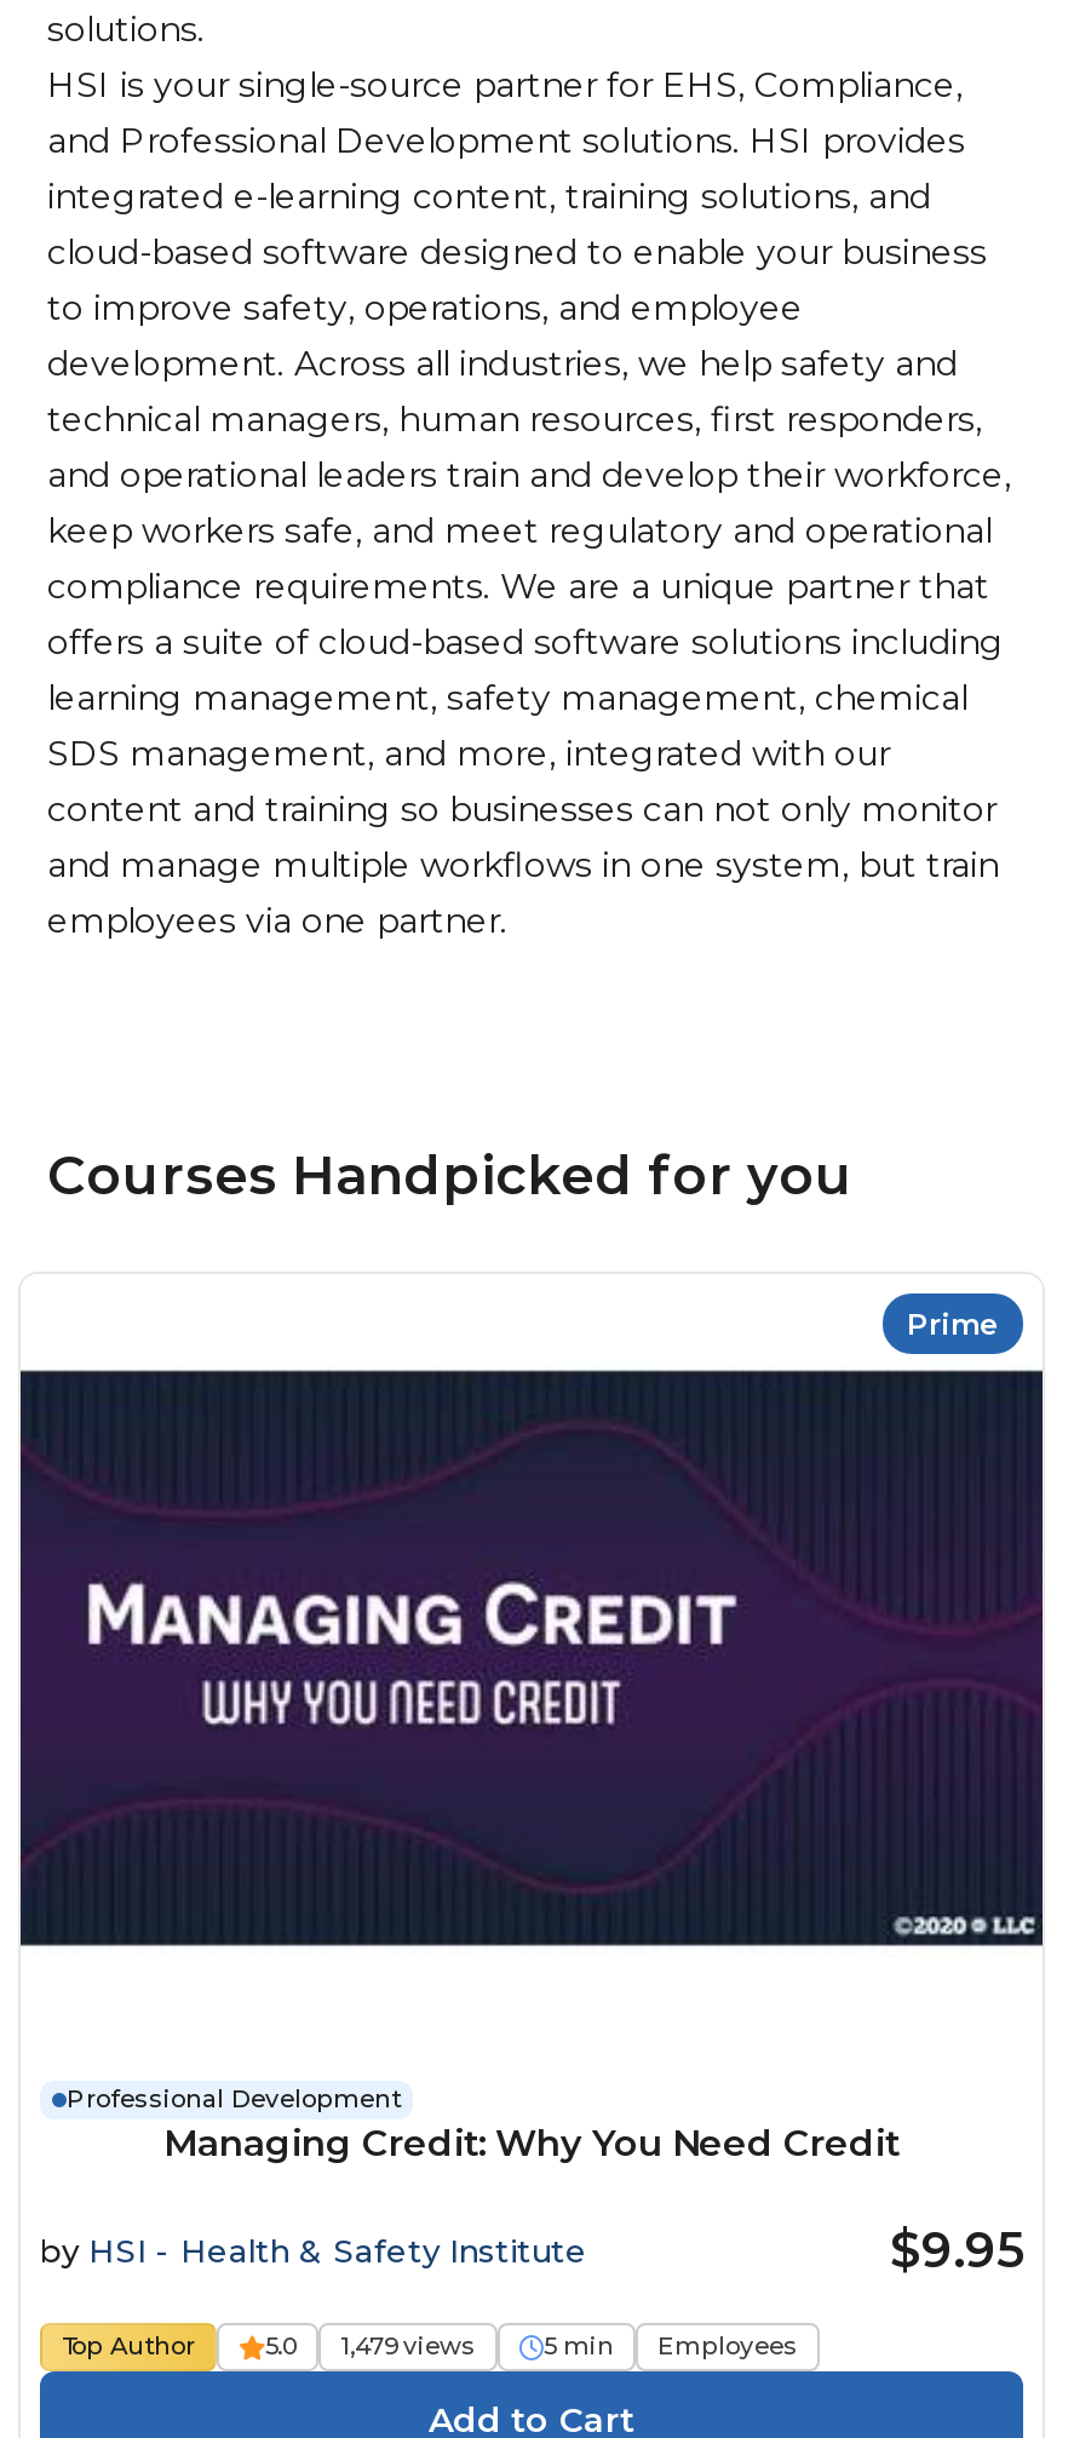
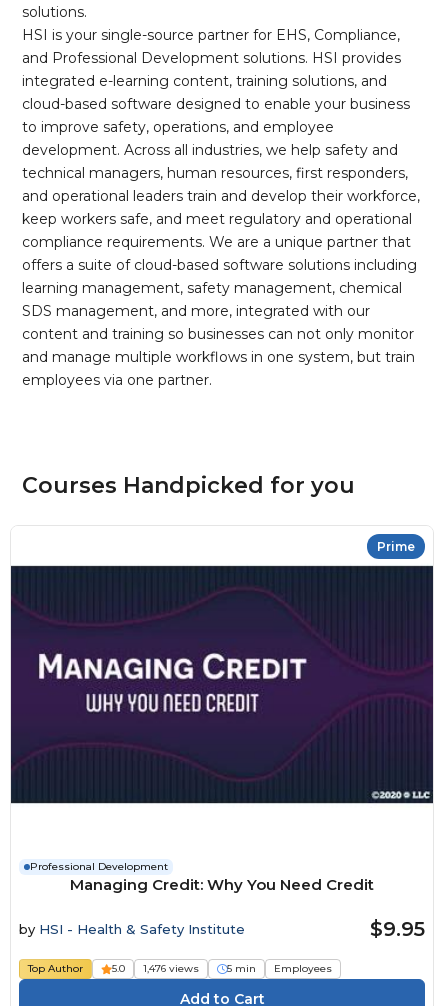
- 5.0 1,479 views
+ 5.0 1,476 views
